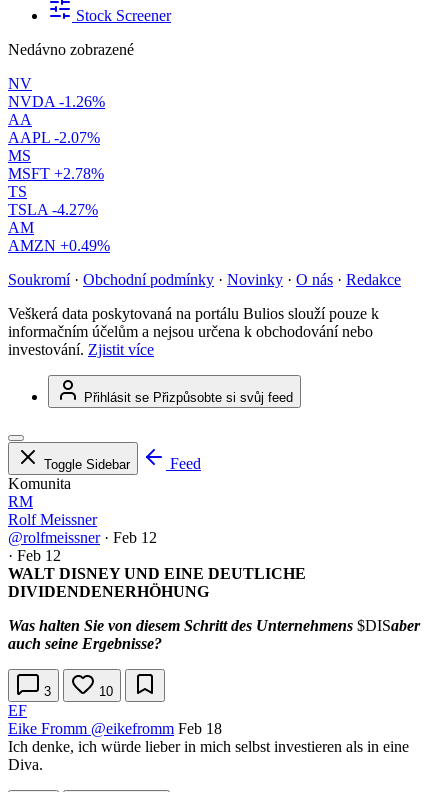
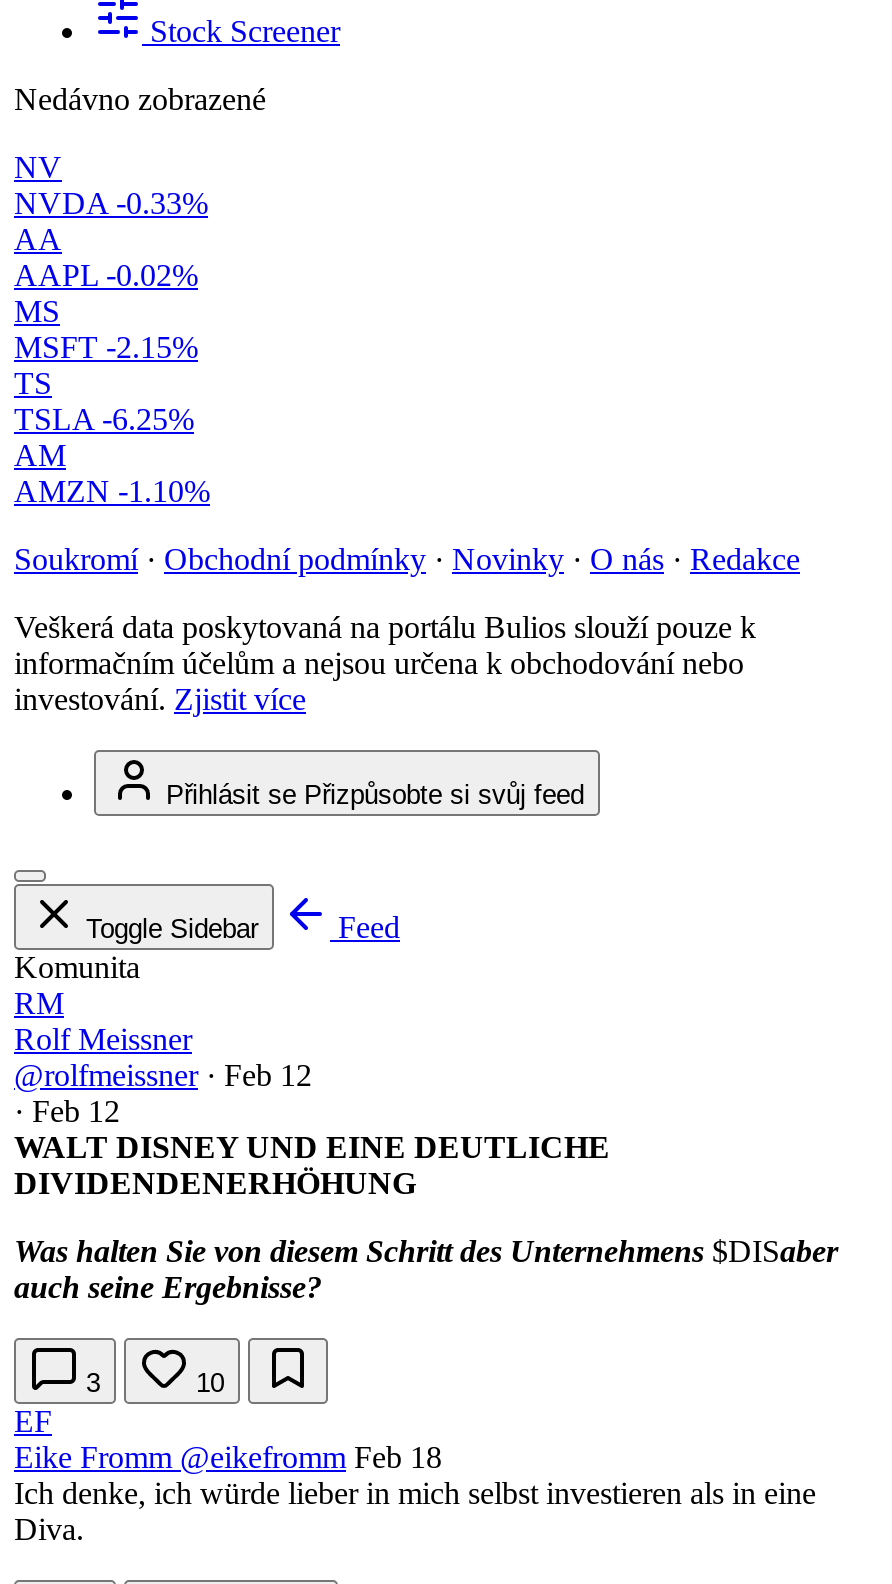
- NVDA -1.26%
+ NVDA -0.33%

- AAPL -2.07%
+ AAPL -0.02%

- MSFT +2.78%
+ MSFT -2.15%

- TSLA -4.27%
+ TSLA -6.25%

- AMZN +0.49%
+ AMZN -1.10%
